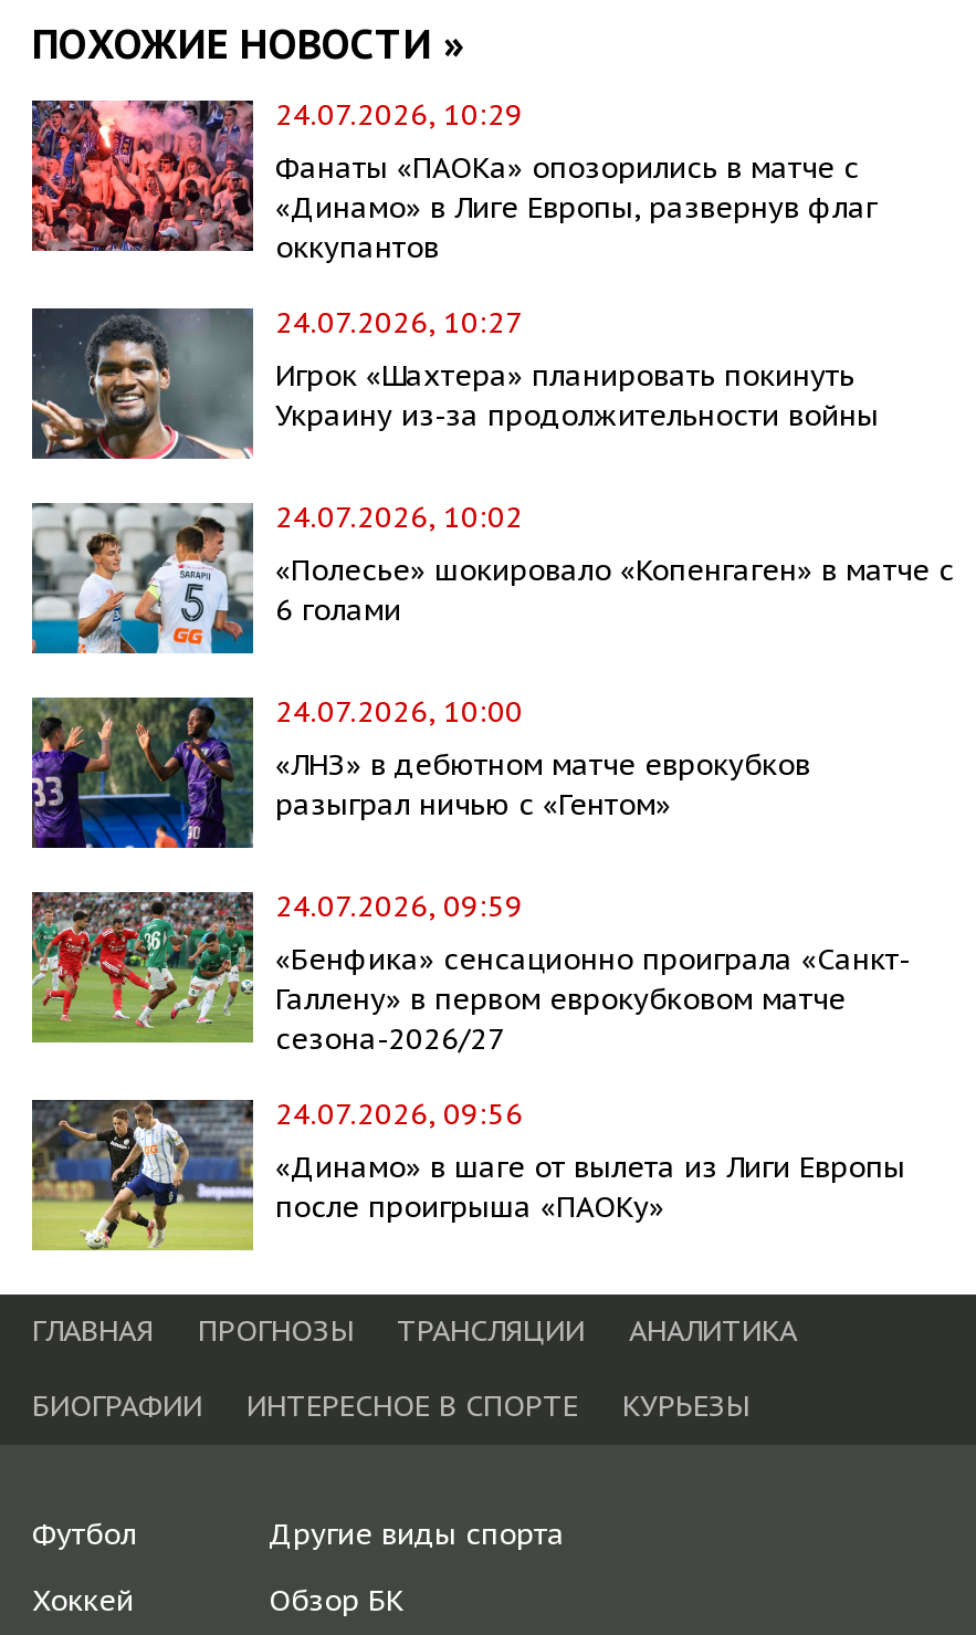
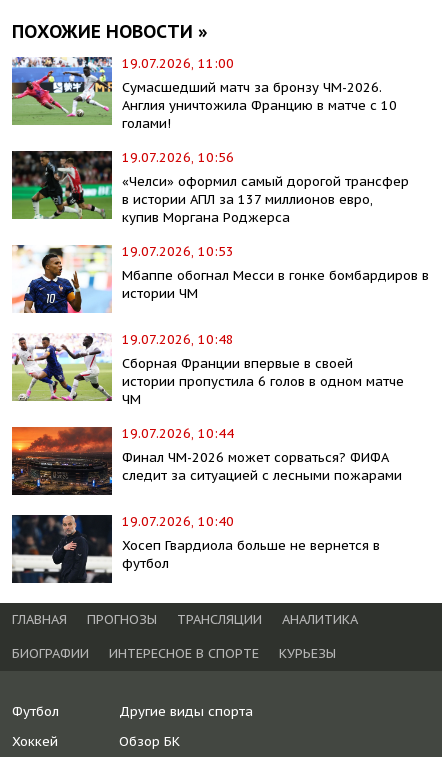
- [image]
- 24.07.2026, 10:29
- Фанаты «ПАОКа» опозорились в матче с
- «Динамо» в Лиге Европы, развернув флаг
- оккупантов
+ [image]
+ 19.07.2026, 11:00
+ Сумасшедший матч за бронзу ЧМ-2026.
+ Англия уничтожила Францию в матче с 10
+ голами!

- [image]
- 24.07.2026, 10:27
- Игрок «Шахтера» планировать покинуть
- Украину из-за продолжительности войны
+ [image]
+ 19.07.2026, 10:56
+ «Челси» оформил самый дорогой трансфер
+ в истории АПЛ за 137 миллионов евро,
+ купив Моргана Роджерса

- [image]
- 24.07.2026, 10:02
- «Полесье» шокировало «Копенгаген» в матче с
- 6 голами
+ [image]
+ 19.07.2026, 10:53
+ Мбаппе обогнал Месси в гонке бомбардиров в
+ истории ЧМ

- [image]
- 24.07.2026, 10:00
- «ЛНЗ» в дебютном матче еврокубков
- разыграл ничью с «Гентом»
+ [image]
+ 19.07.2026, 10:48
+ Сборная Франции впервые в своей
+ истории пропустила 6 голов в одном матче
+ ЧМ

- [image]
- 24.07.2026, 09:59
- «Бенфика» сенсационно проиграла «Санкт-
- Галлену» в первом еврокубковом матче
- сезона-2026/27
+ [image]
+ 19.07.2026, 10:44
+ Финал ЧМ-2026 может сорваться? ФИФА
+ следит за ситуацией с лесными пожарами

- [image]
- 24.07.2026, 09:56
- «Динамо» в шаге от вылета из Лиги Европы
- после проигрыша «ПАОКу»
+ [image]
+ 19.07.2026, 10:40
+ Хосеп Гвардиола больше не вернется в
+ футбол
